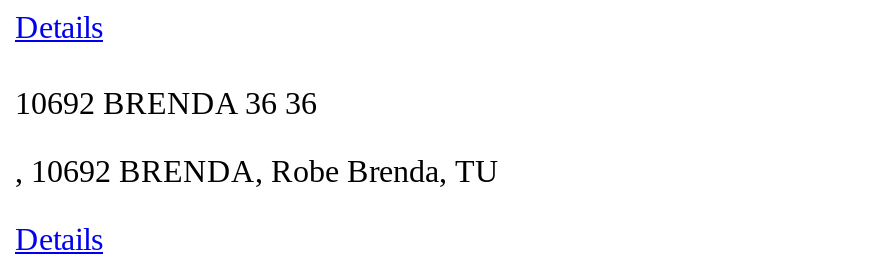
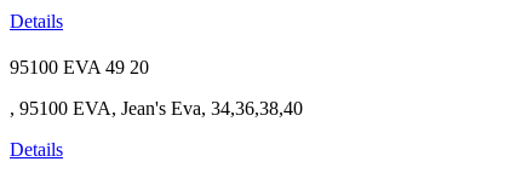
- 10692 BRENDA 36 36
+ 95100 EVA 49 20

- , 10692 BRENDA, Robe Brenda, TU
+ , 95100 EVA, Jean's Eva, 34,36,38,40
